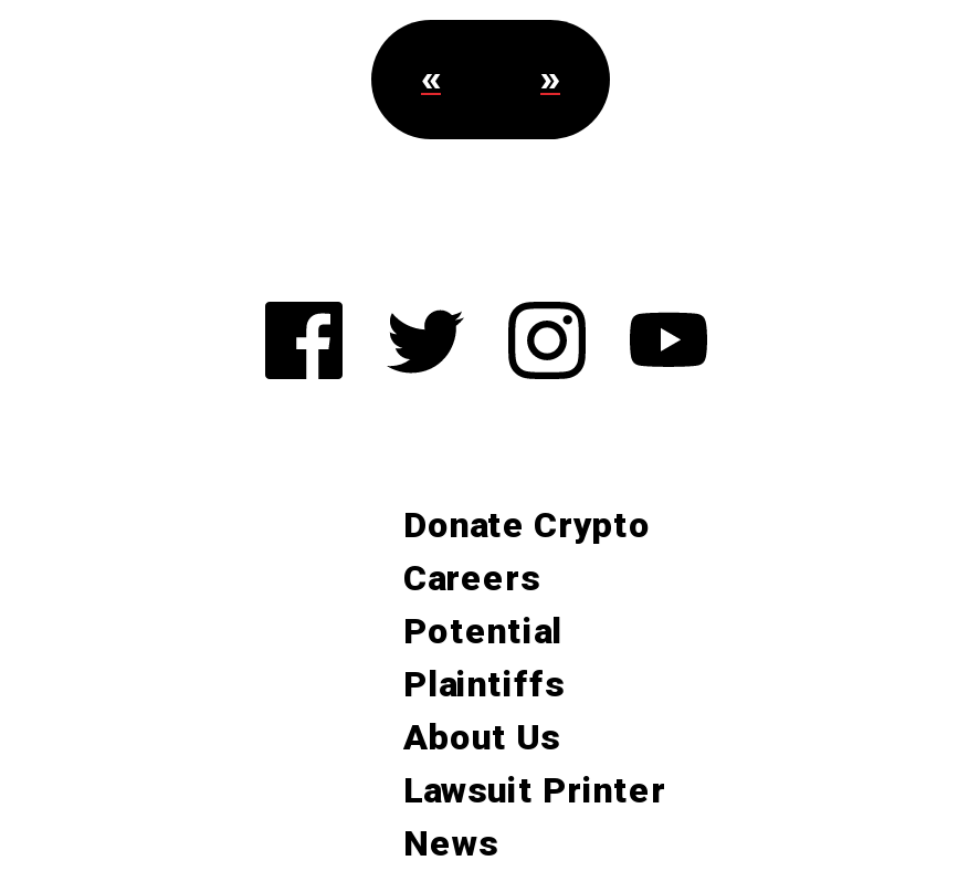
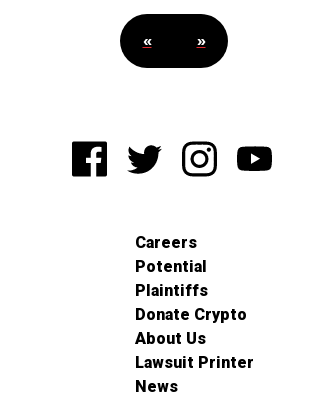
moved down: Donate Crypto

moved up: Careers | Potential | Plaintiffs
